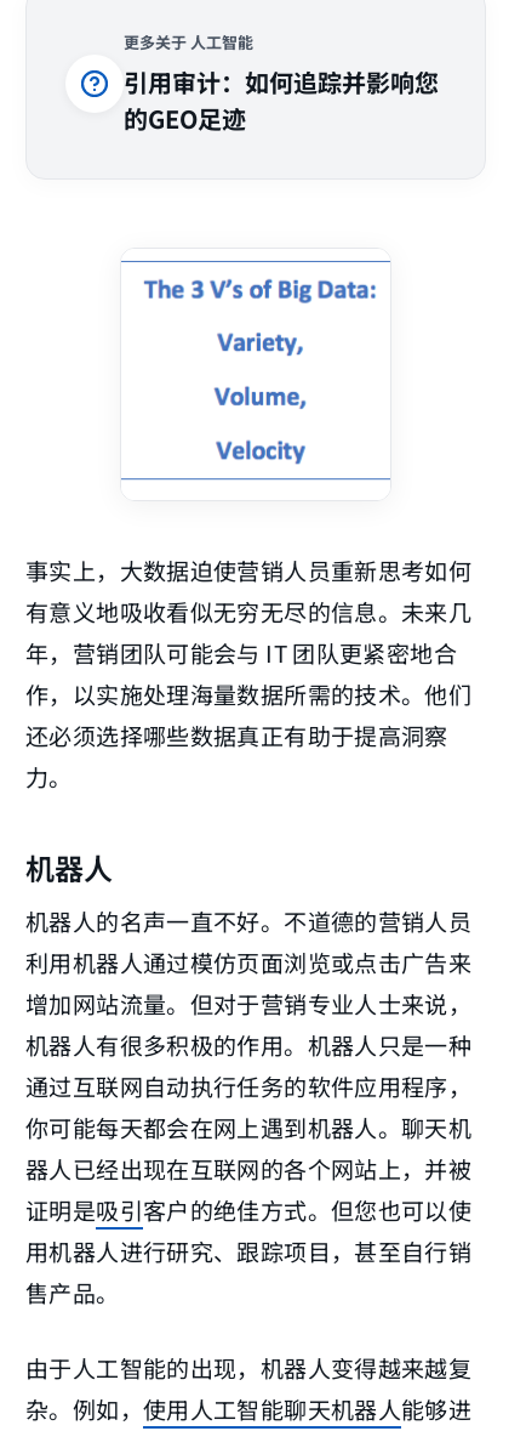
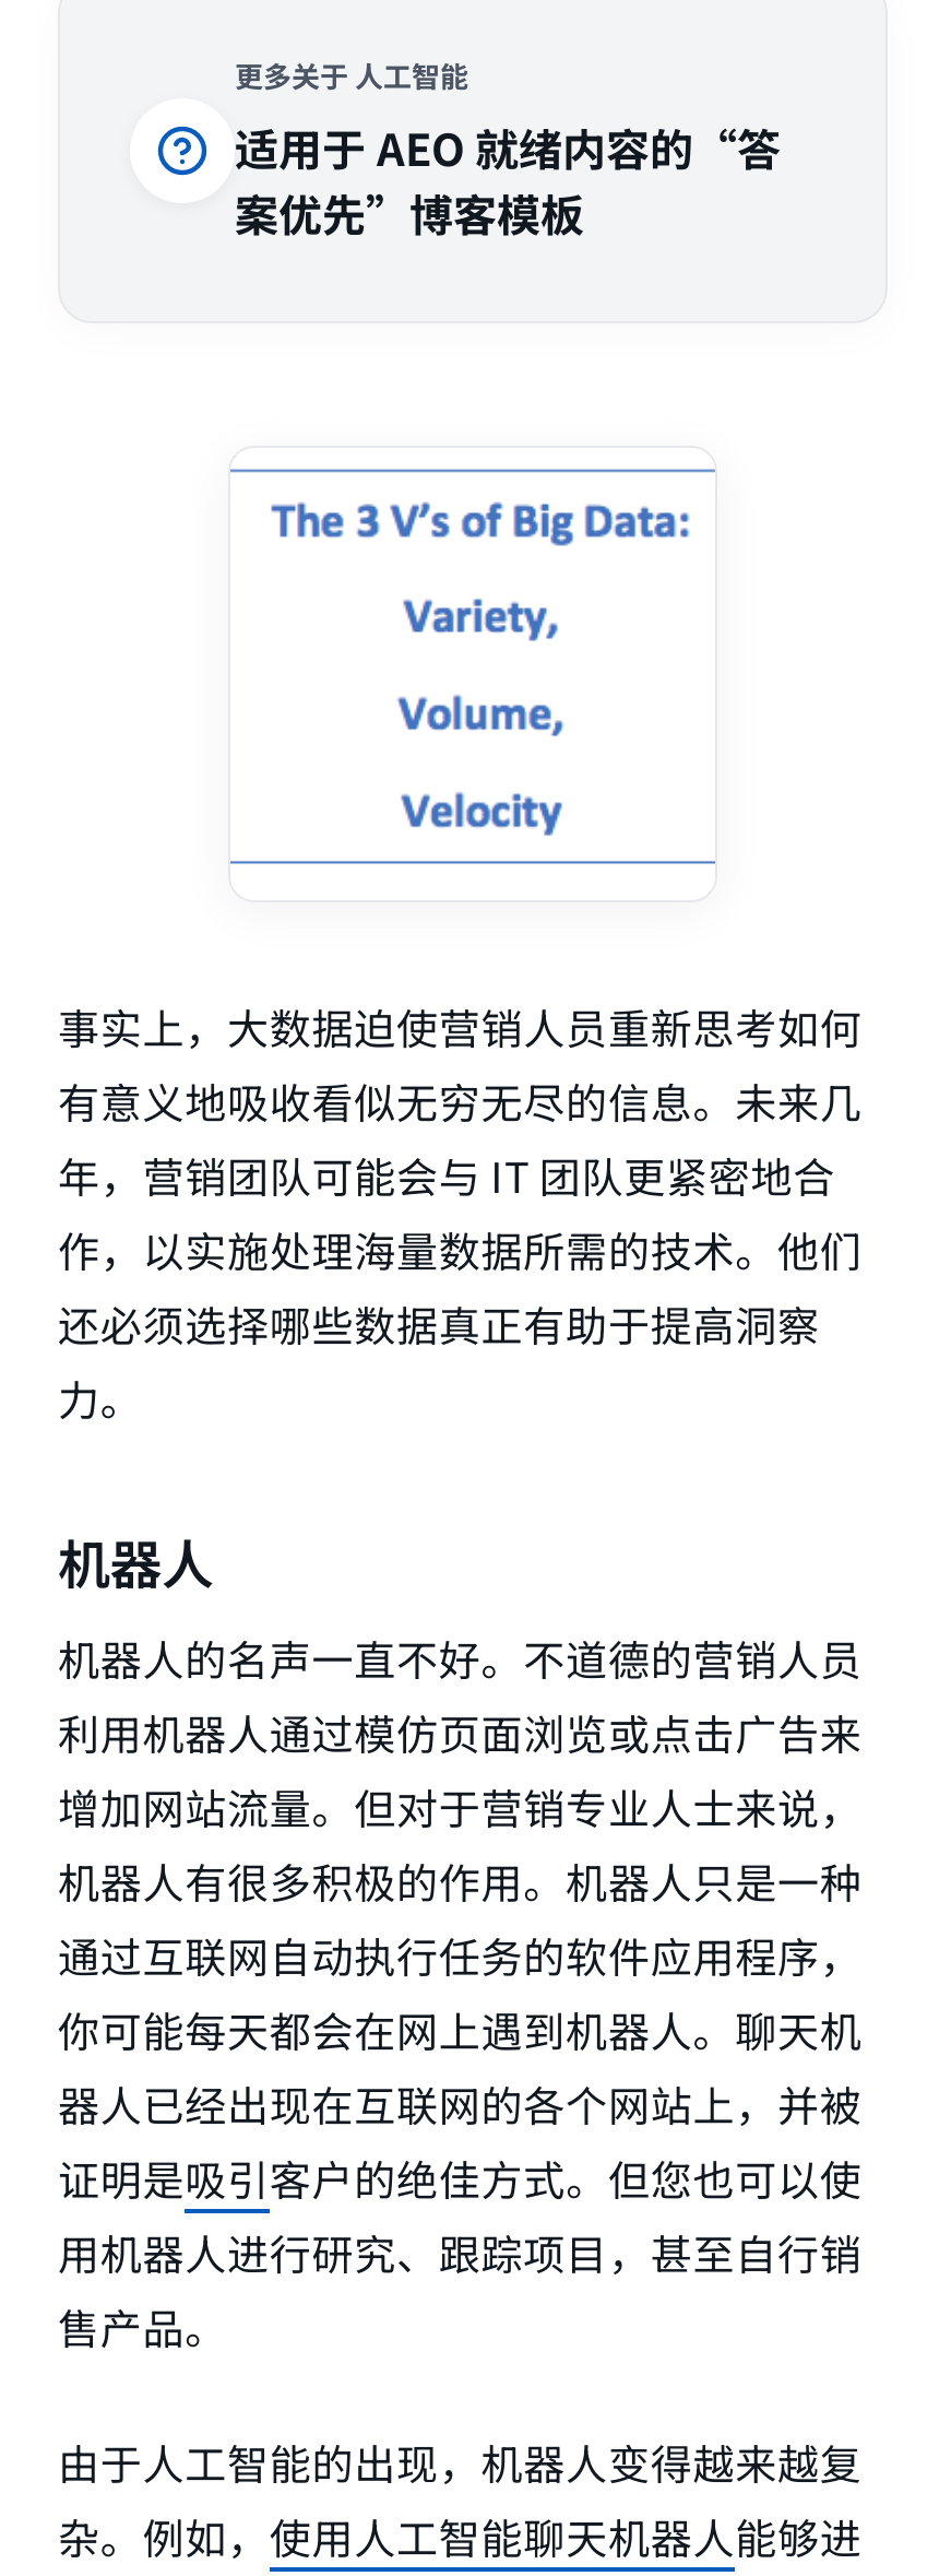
- 引用审计：如何追踪并影响您
- 的GEO足迹
+ 适用于 AEO 就绪内容的“答
+ 案优先”博客模板
